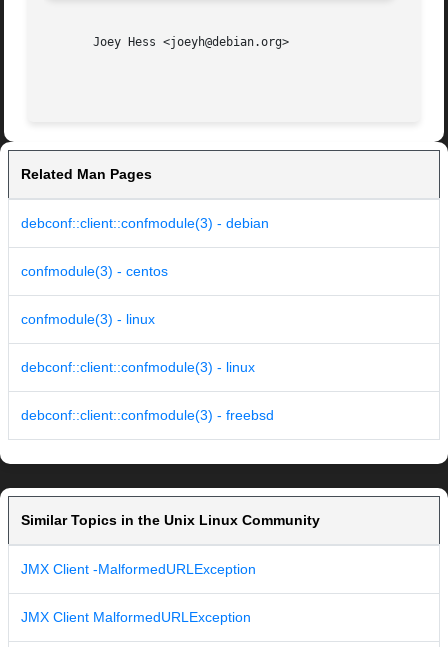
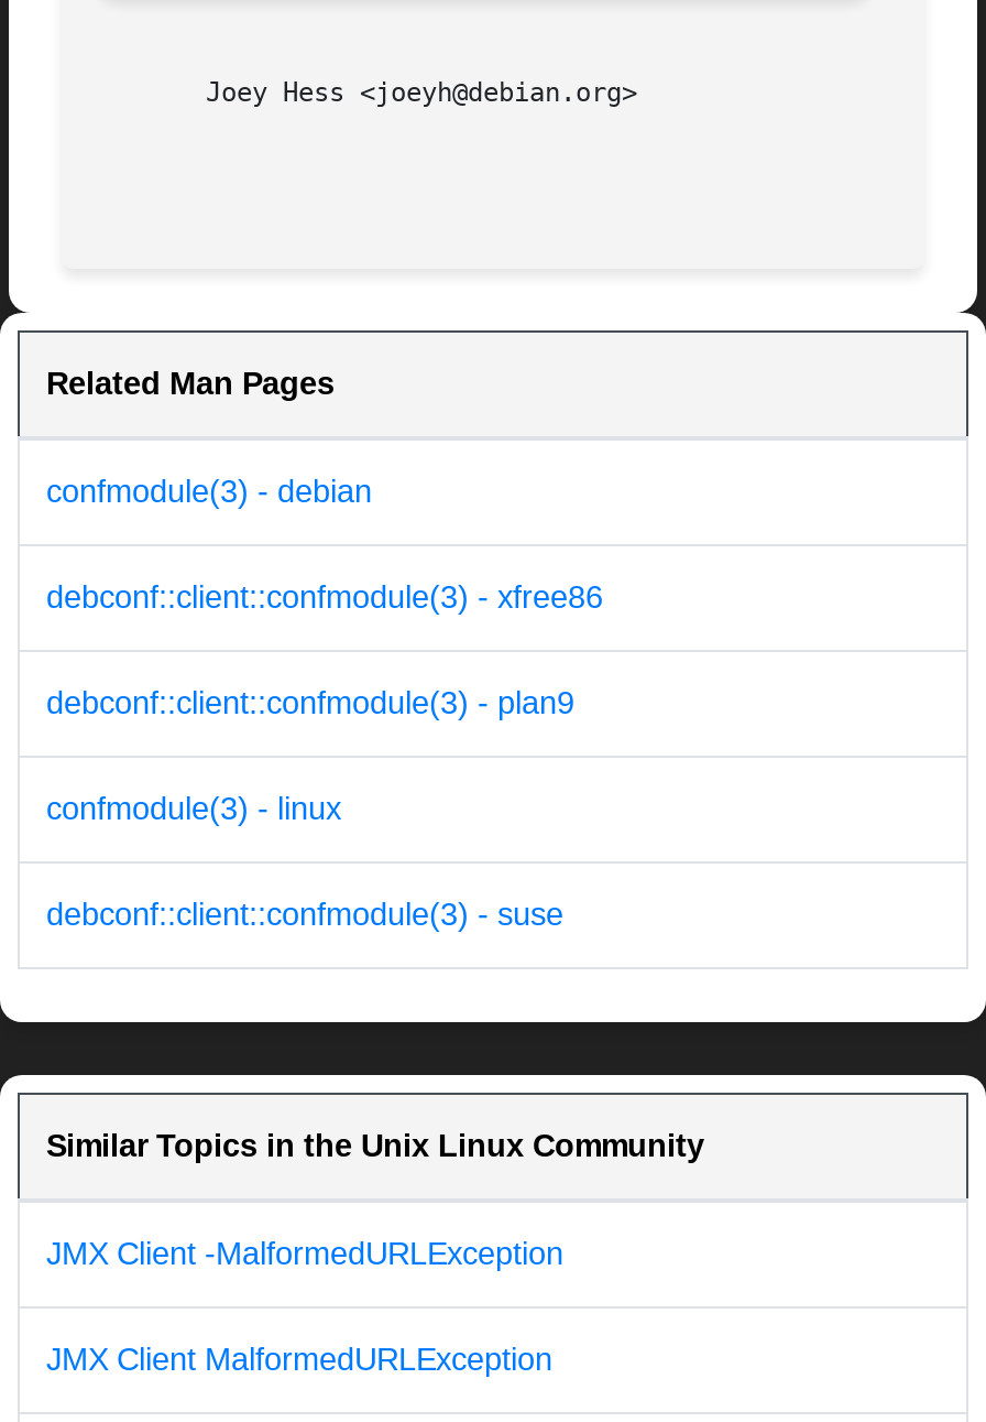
- debconf::client::confmodule(3) - debian
- confmodule(3) - centos
+ confmodule(3) - debian
+ debconf::client::confmodule(3) - xfree86
+ debconf::client::confmodule(3) - plan9

moved down: confmodule(3) - linux

- debconf::client::confmodule(3) - linux
- debconf::client::confmodule(3) - freebsd
+ debconf::client::confmodule(3) - suse
